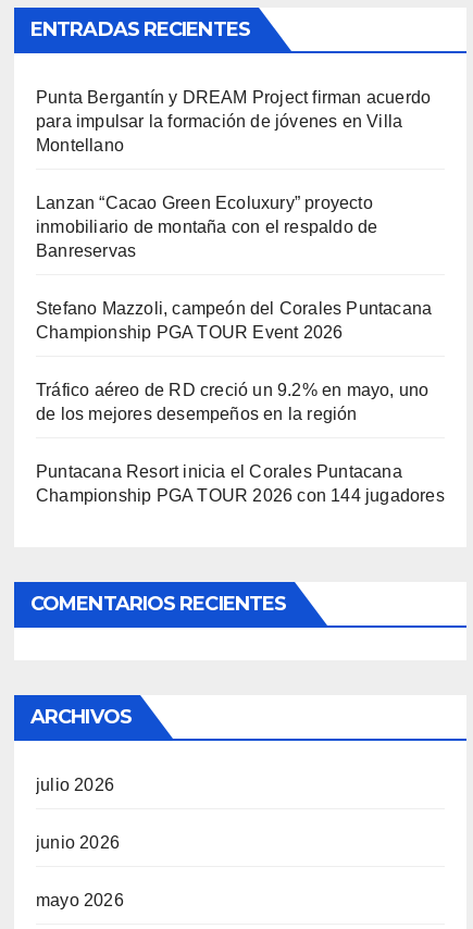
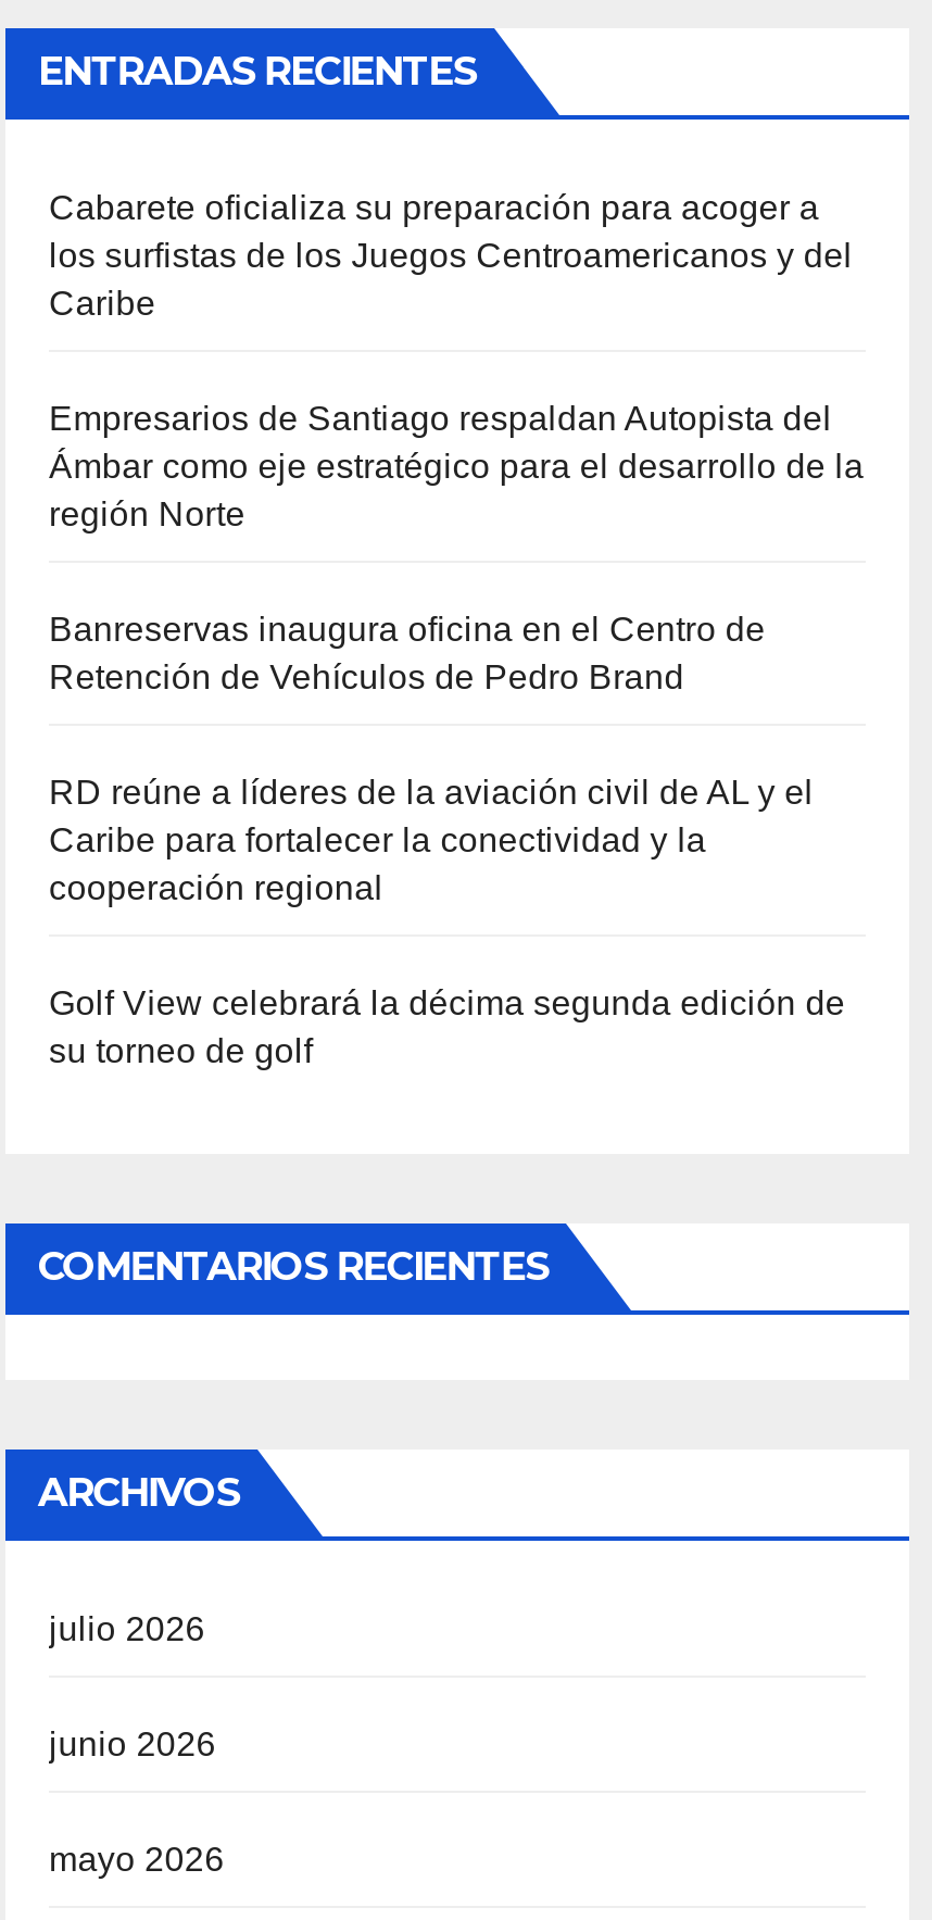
- Punta Bergantín y DREAM Project firman acuerdo
- para impulsar la formación de jóvenes en Villa
- Montellano
+ Cabarete oficializa su preparación para acoger a
+ los surfistas de los Juegos Centroamericanos y del
+ Caribe

- Lanzan “Cacao Green Ecoluxury” proyecto
- inmobiliario de montaña con el respaldo de
- Banreservas
+ Empresarios de Santiago respaldan Autopista del
+ Ámbar como eje estratégico para el desarrollo de la
+ región Norte

- Stefano Mazzoli, campeón del Corales Puntacana
- Championship PGA TOUR Event 2026
+ Banreservas inaugura oficina en el Centro de
+ Retención de Vehículos de Pedro Brand

- Tráfico aéreo de RD creció un 9.2% en mayo, uno
- de los mejores desempeños en la región
+ RD reúne a líderes de la aviación civil de AL y el
+ Caribe para fortalecer la conectividad y la
+ cooperación regional

- Puntacana Resort inicia el Corales Puntacana
- Championship PGA TOUR 2026 con 144 jugadores
+ Golf View celebrará la décima segunda edición de
+ su torneo de golf
